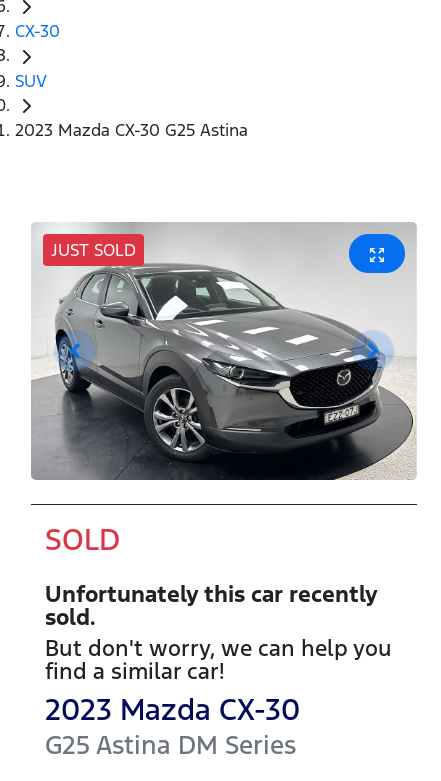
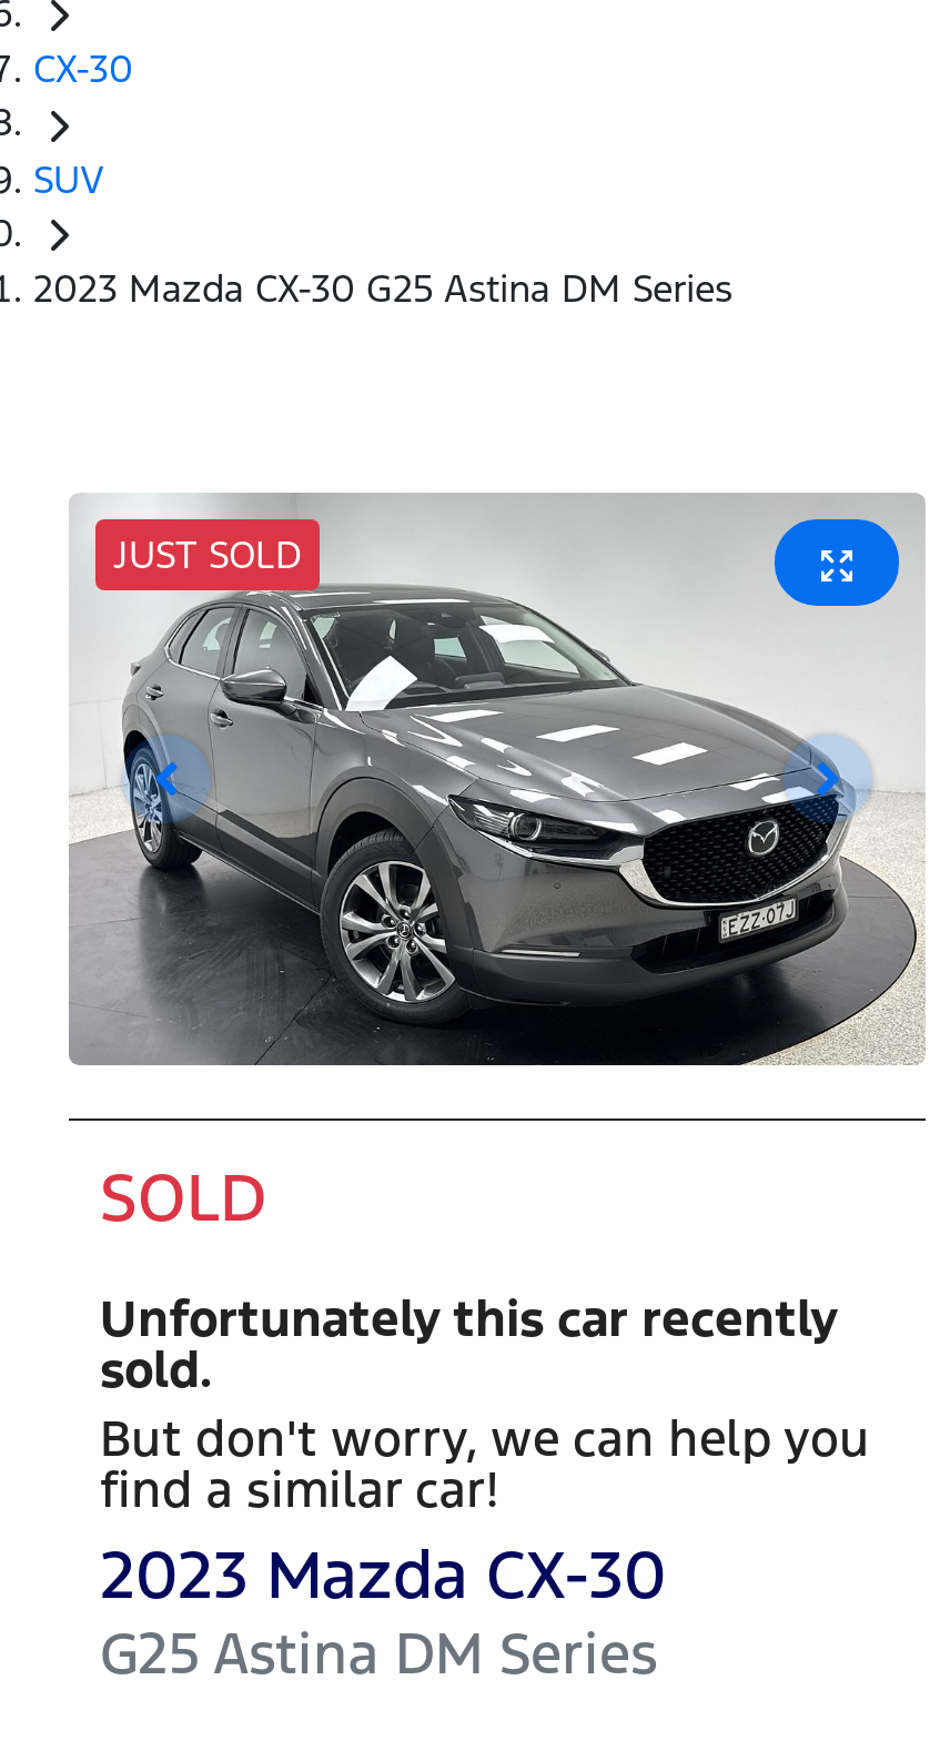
- 2023 Mazda CX-30 G25 Astina
+ 2023 Mazda CX-30 G25 Astina DM Series
